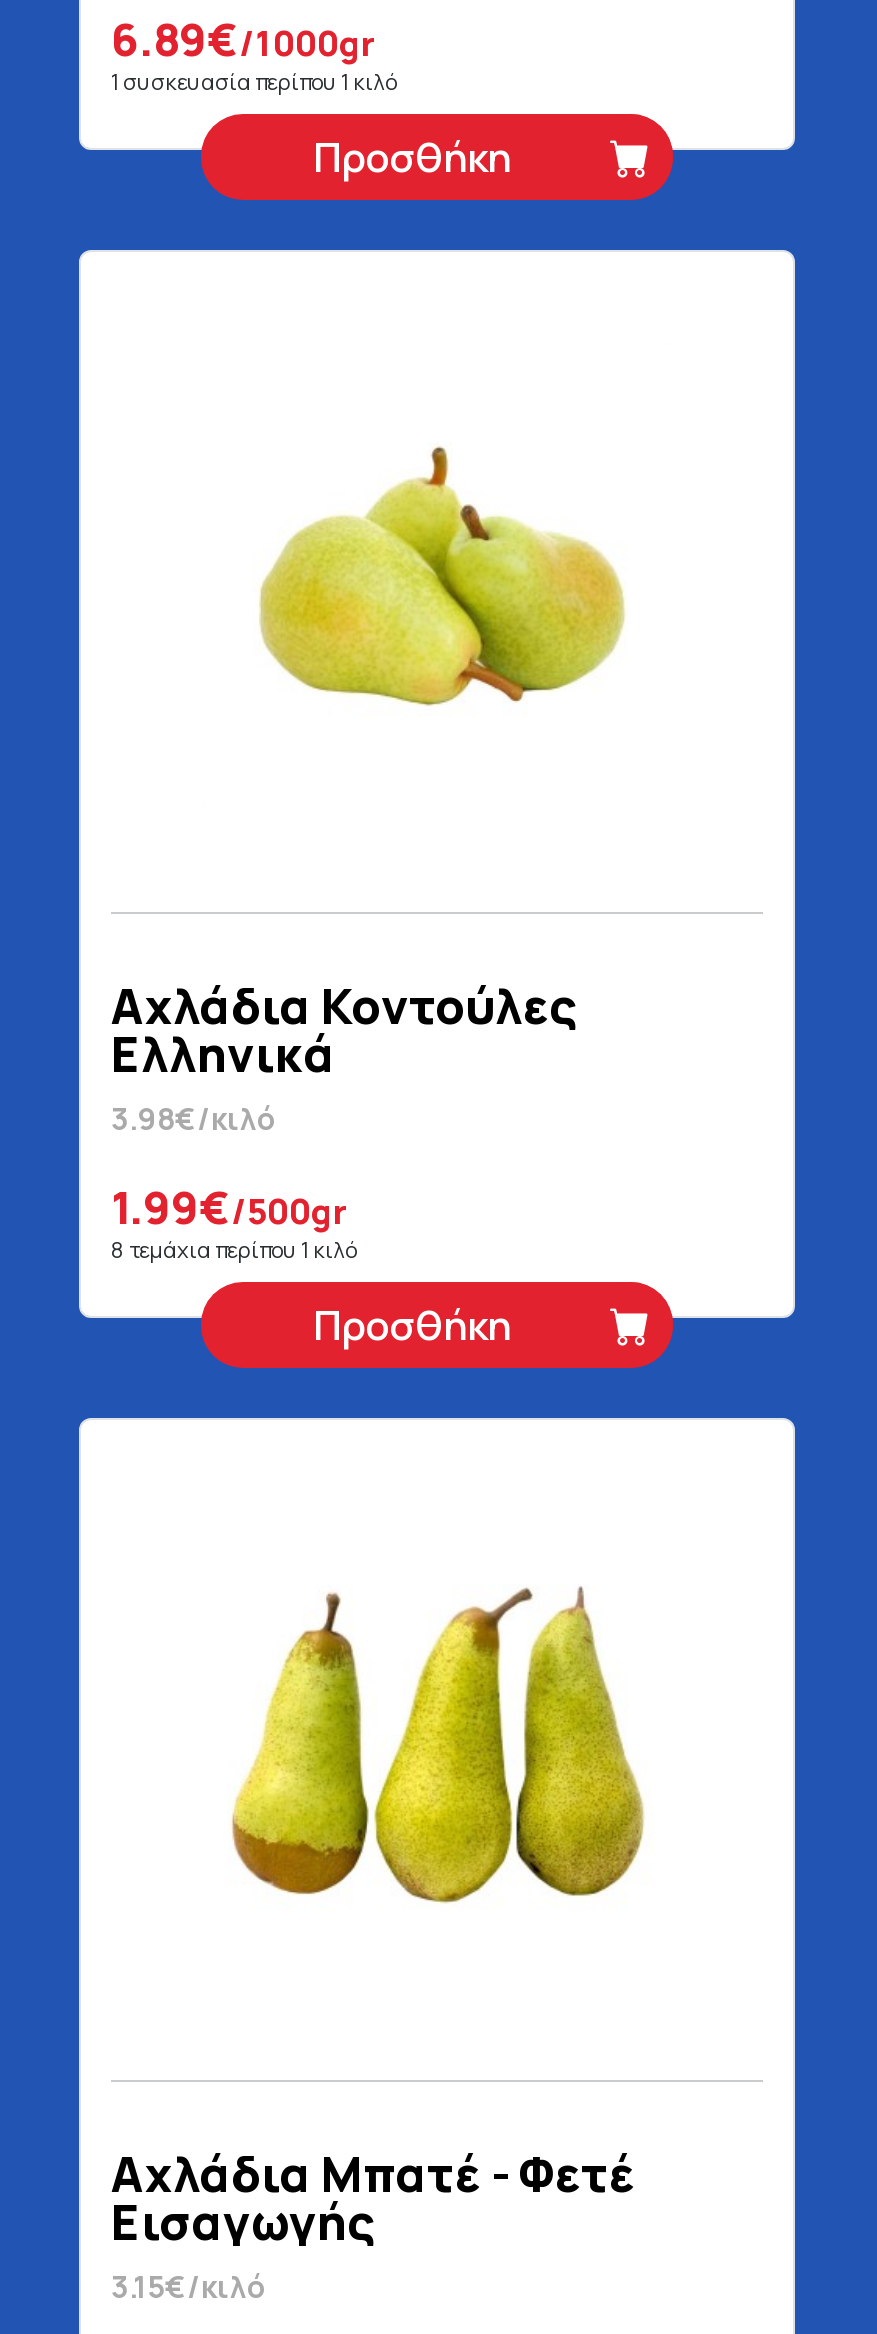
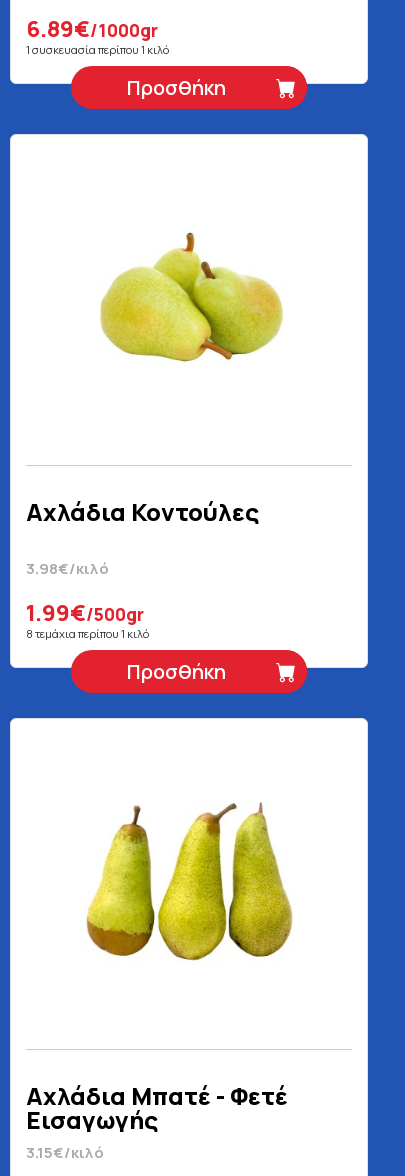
- Ελληνικά
